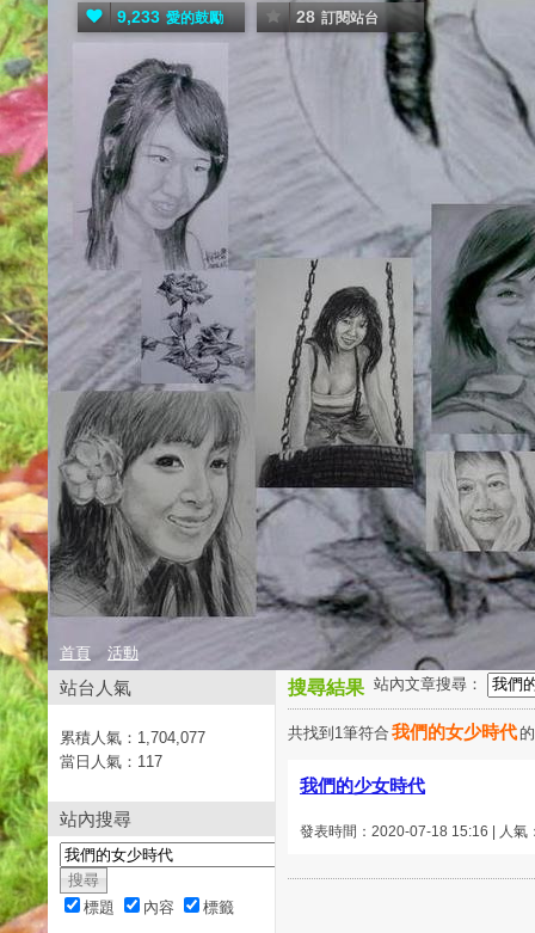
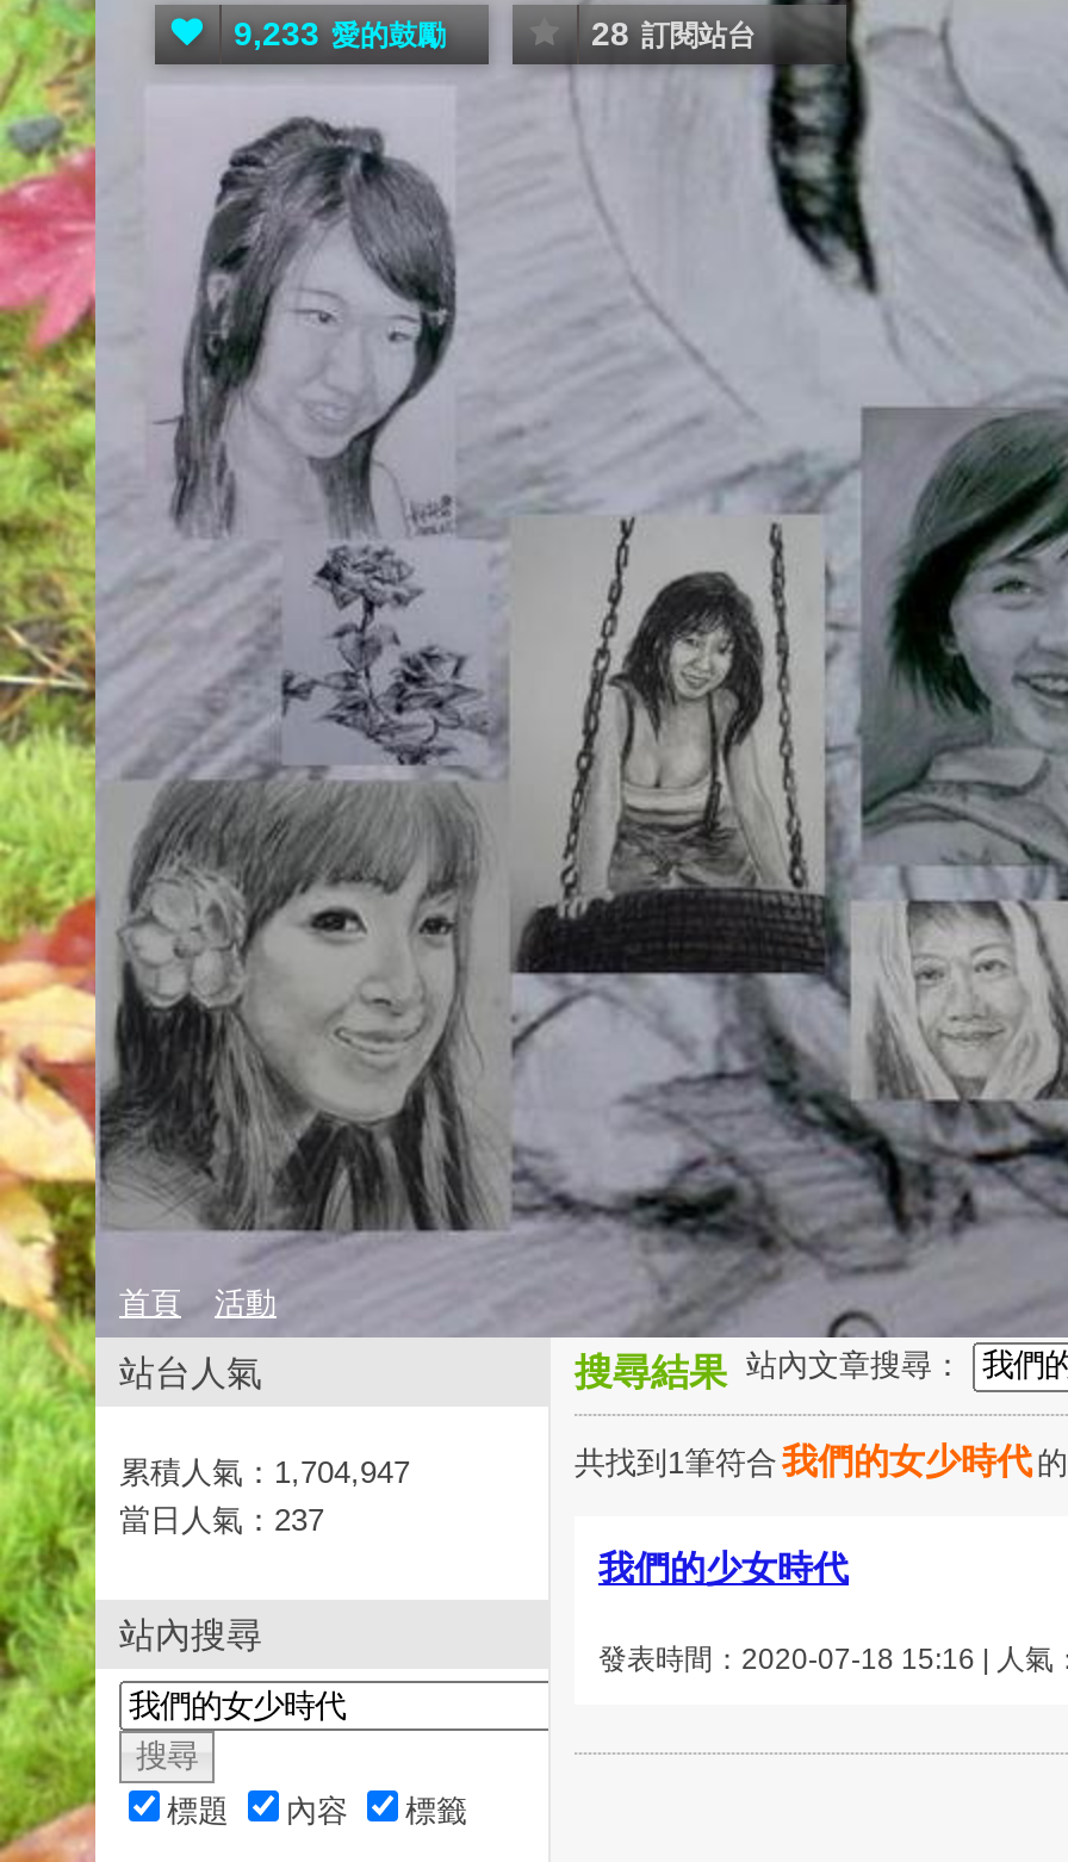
- 累積人氣：1,704,077
+ 累積人氣：1,704,947

- 當日人氣：117
+ 當日人氣：237
